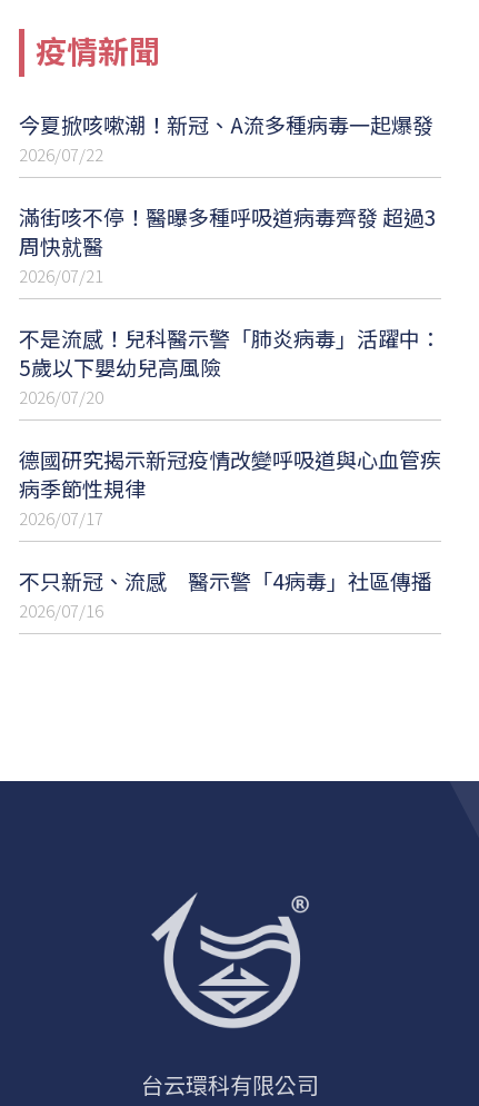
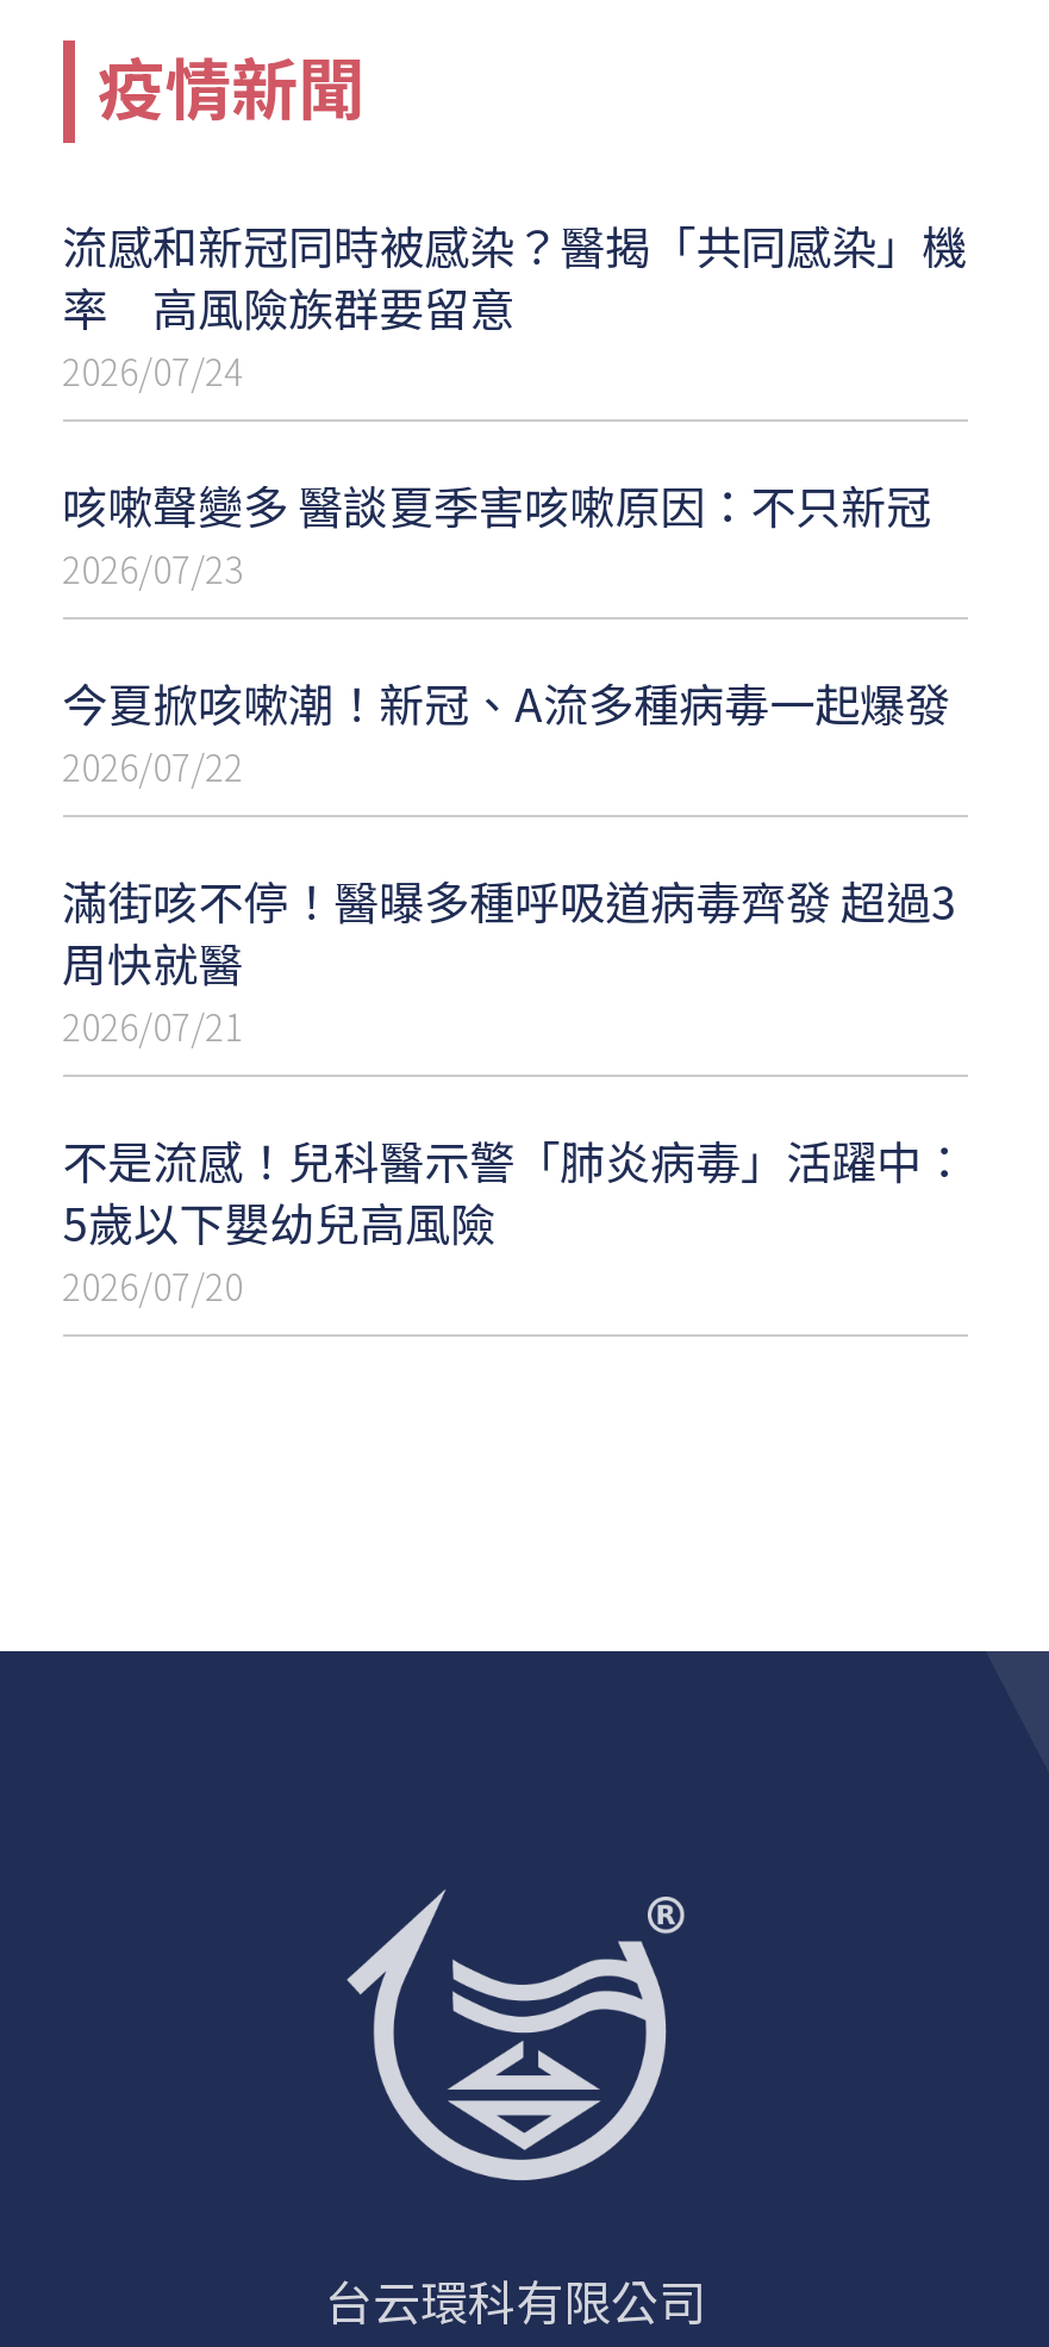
+ 流感和新冠同時被感染？醫揭「共同感染」機
+ 率 高風險族群要留意
+ 2026/07/24
+ 咳嗽聲變多 醫談夏季害咳嗽原因：不只新冠
+ 2026/07/23

moved down: 今夏掀咳嗽潮！新冠、A流多種病毒一起爆發 | 2026/07/22 | 滿街咳不停！醫曝多種呼吸道病毒齊發 超過3 | 周快就醫 | 2026/07/21 | 不是流感！兒科醫示警「肺炎病毒」活躍中： | 5歲以下嬰幼兒高風險 | 2026/07/20

- 德國研究揭示新冠疫情改變呼吸道與心血管疾
- 病季節性規律
- 2026/07/17
- 不只新冠、流感 醫示警「4病毒」社區傳播
- 2026/07/16
